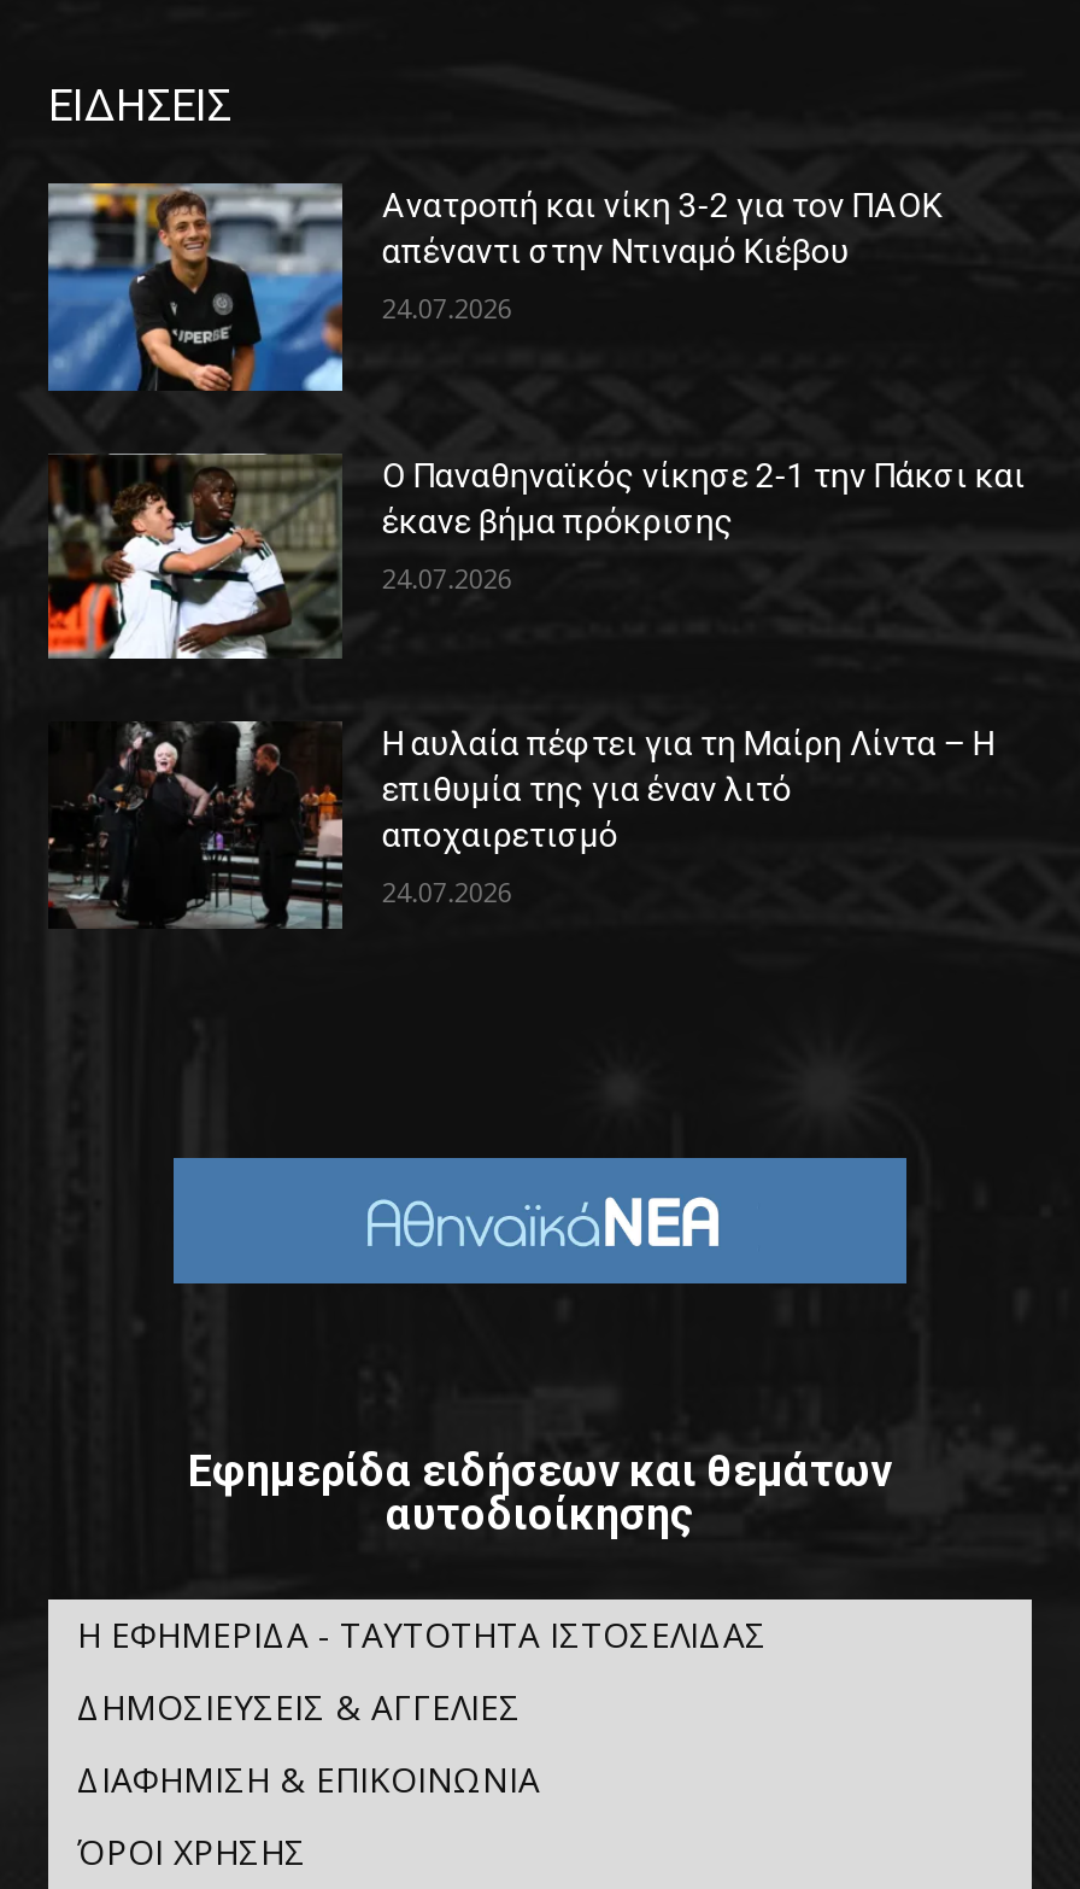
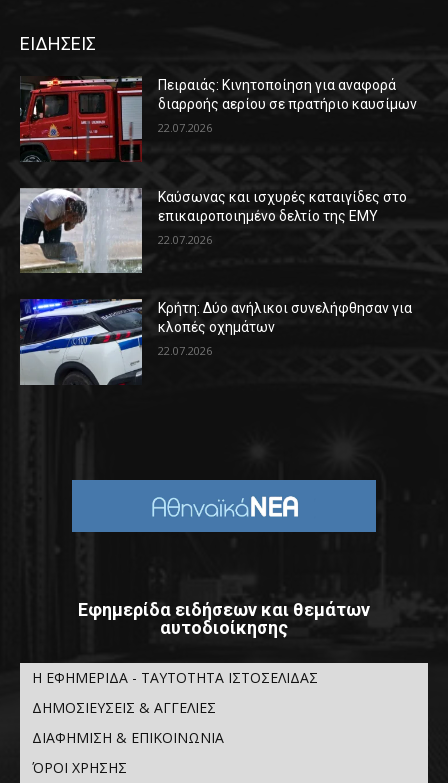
- [image]
- Ανατροπή και νίκη 3-2 για τον ΠΑΟΚ
- απέναντι στην Ντιναμό Κιέβου
+ [image]
+ Πειραιάς: Κινητοποίηση για αναφορά
+ διαρροής αερίου σε πρατήριο καυσίμων

- 24.07.2026
+ 22.07.2026

- [image]
- Ο Παναθηναϊκός νίκησε 2-1 την Πάκσι και
- έκανε βήμα πρόκρισης
+ [image]
+ Καύσωνας και ισχυρές καταιγίδες στο
+ επικαιροποιημένο δελτίο της ΕΜΥ

- 24.07.2026
+ 22.07.2026

- [image]
- Η αυλαία πέφτει για τη Μαίρη Λίντα – Η
- επιθυμία της για έναν λιτό
- αποχαιρετισμό
+ [image]
+ Κρήτη: Δύο ανήλικοι συνελήφθησαν για
+ κλοπές οχημάτων

- 24.07.2026
+ 22.07.2026
